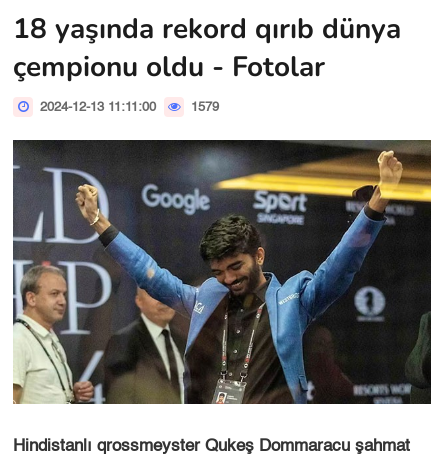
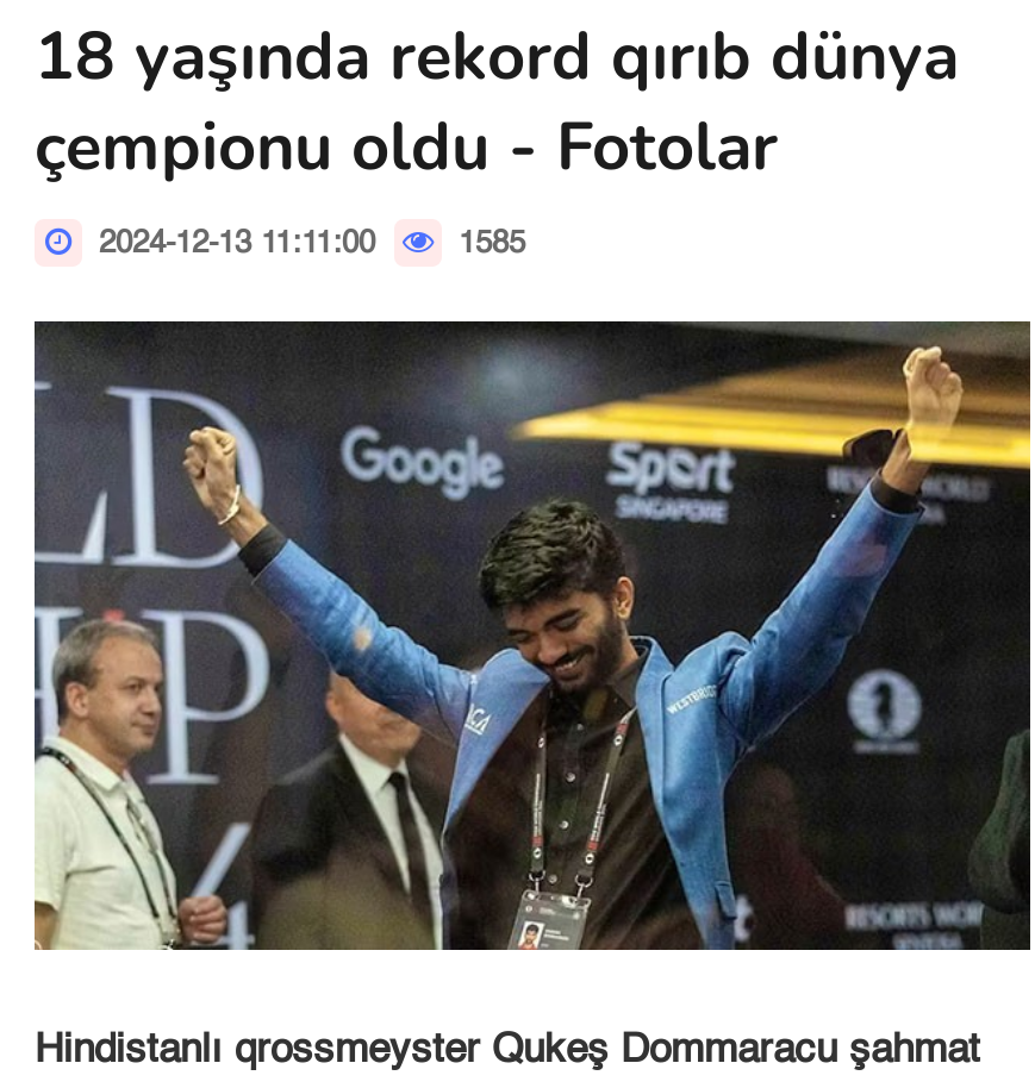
- 1579
+ 1585
